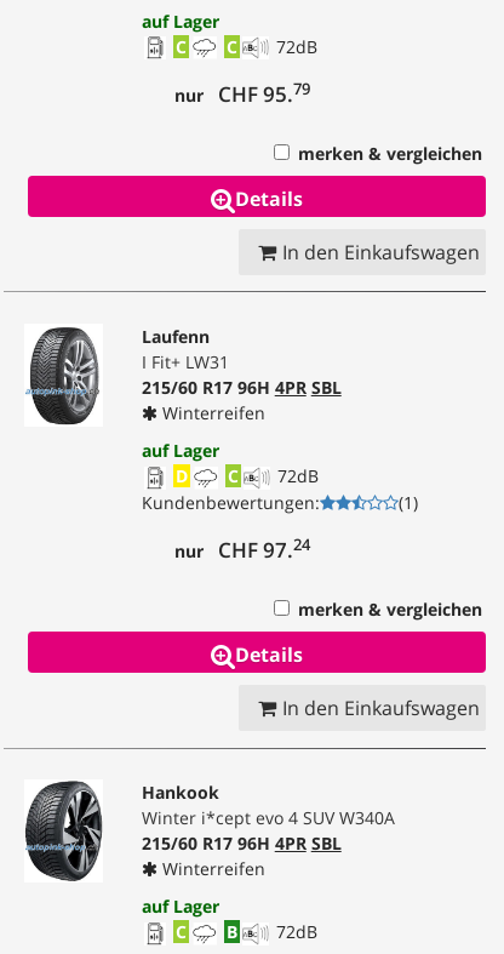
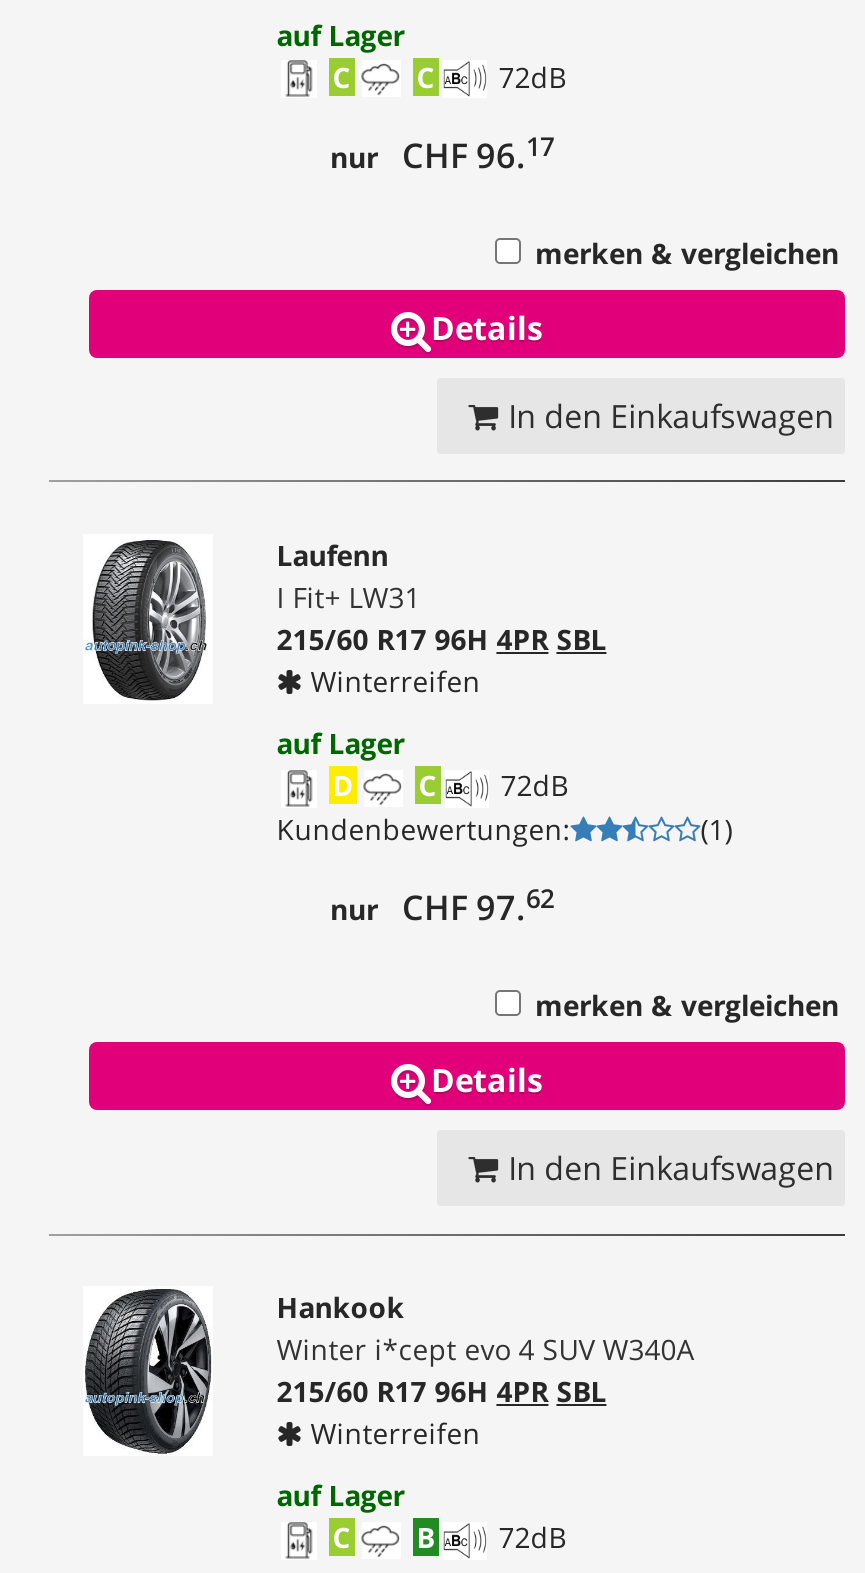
- nur CHF 95.79
+ nur CHF 96.17

- nur CHF 97.24
+ nur CHF 97.62
